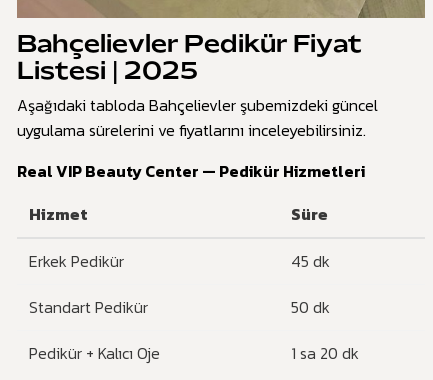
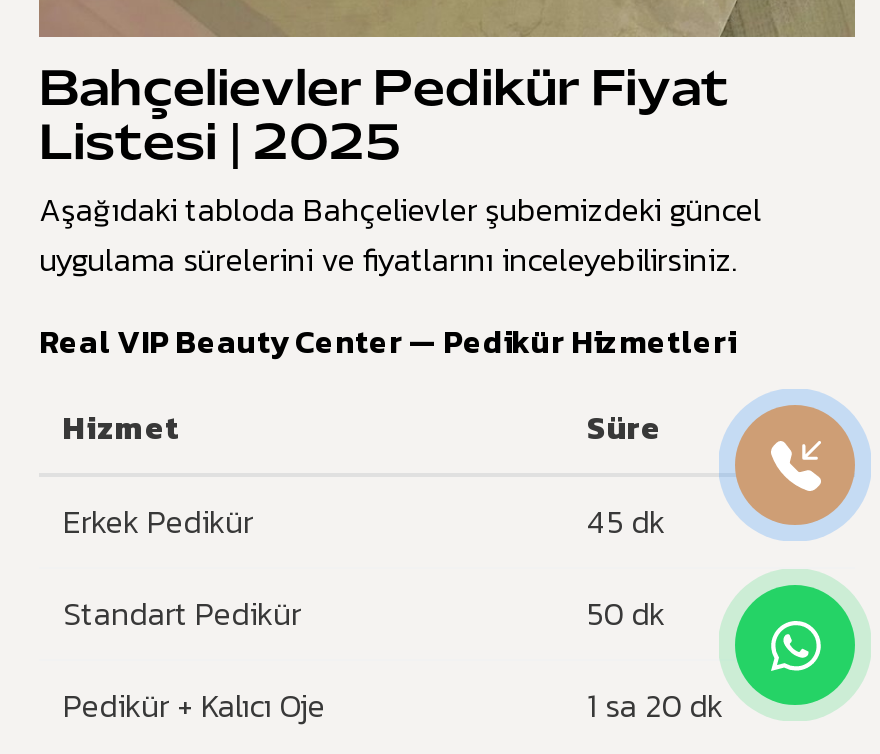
+ [image]

+ [image]
